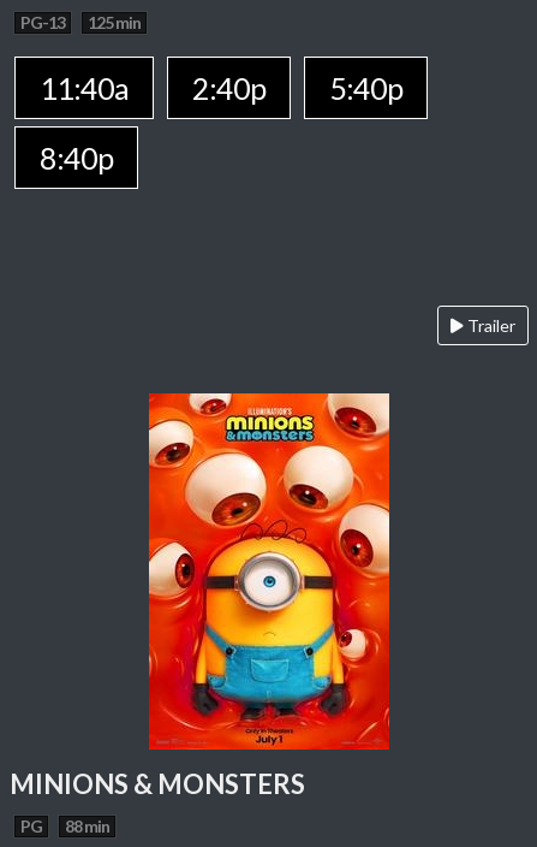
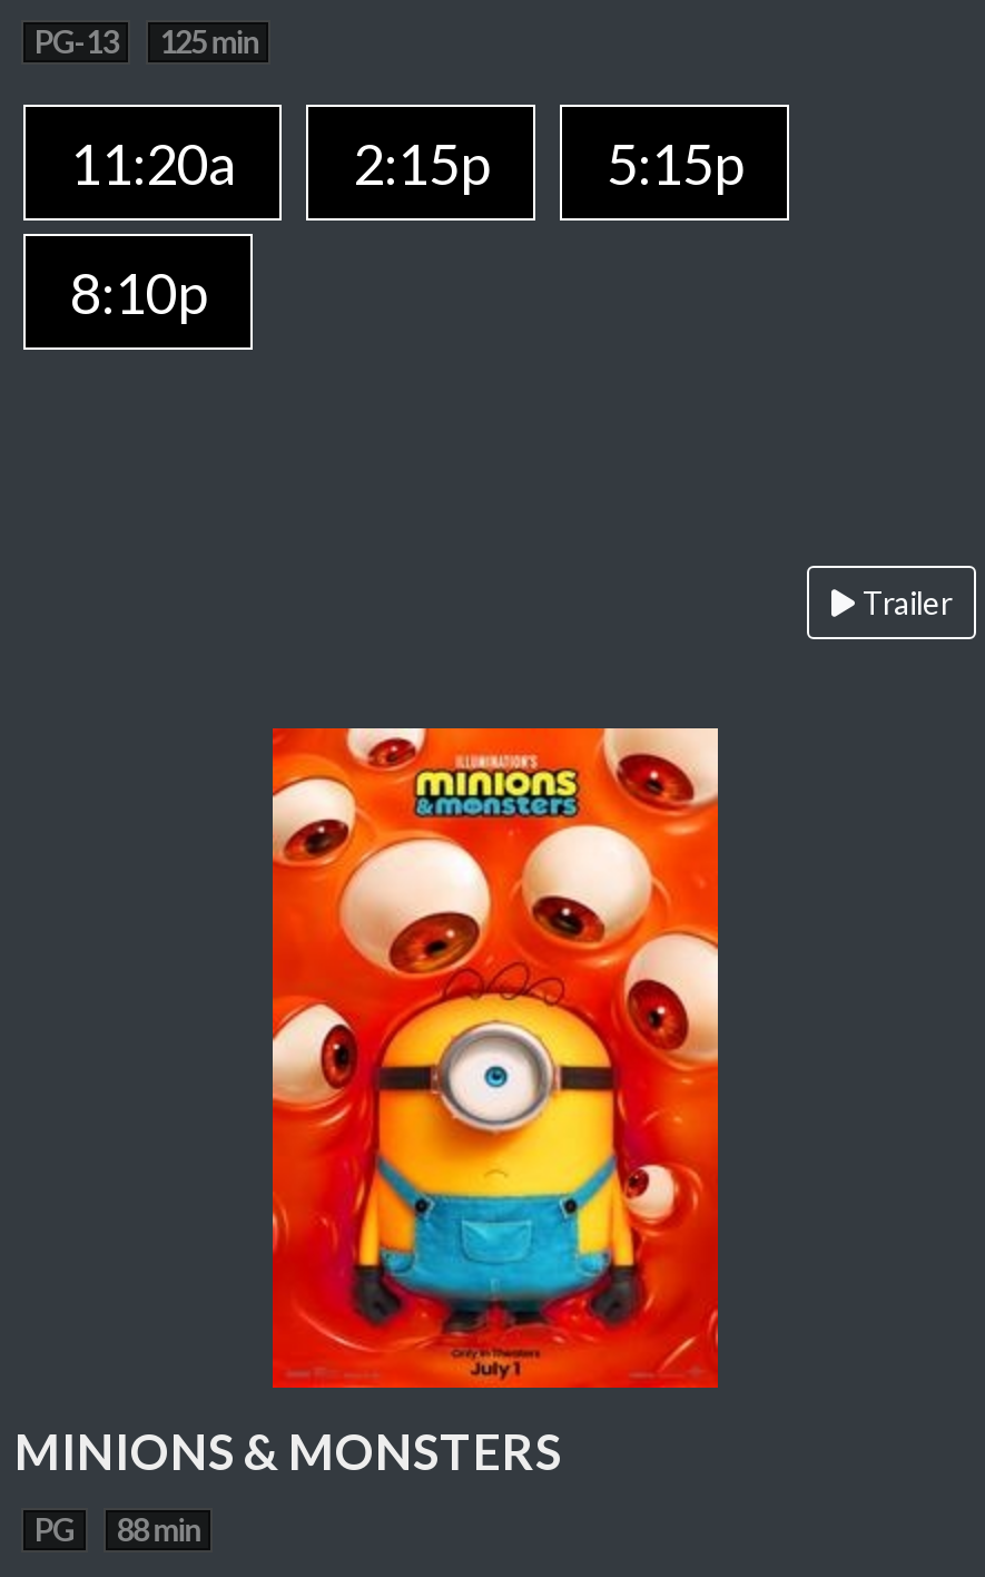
- 11:40a
- 2:40p
- 5:40p
+ 11:20a
+ 2:15p
+ 5:15p

- 8:40p
+ 8:10p
